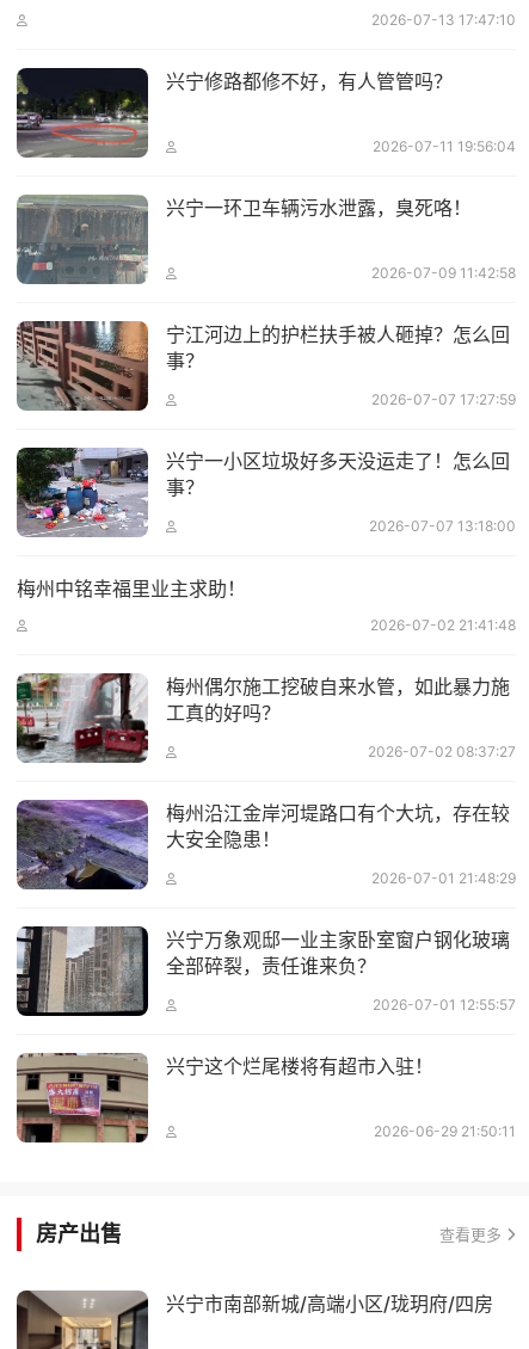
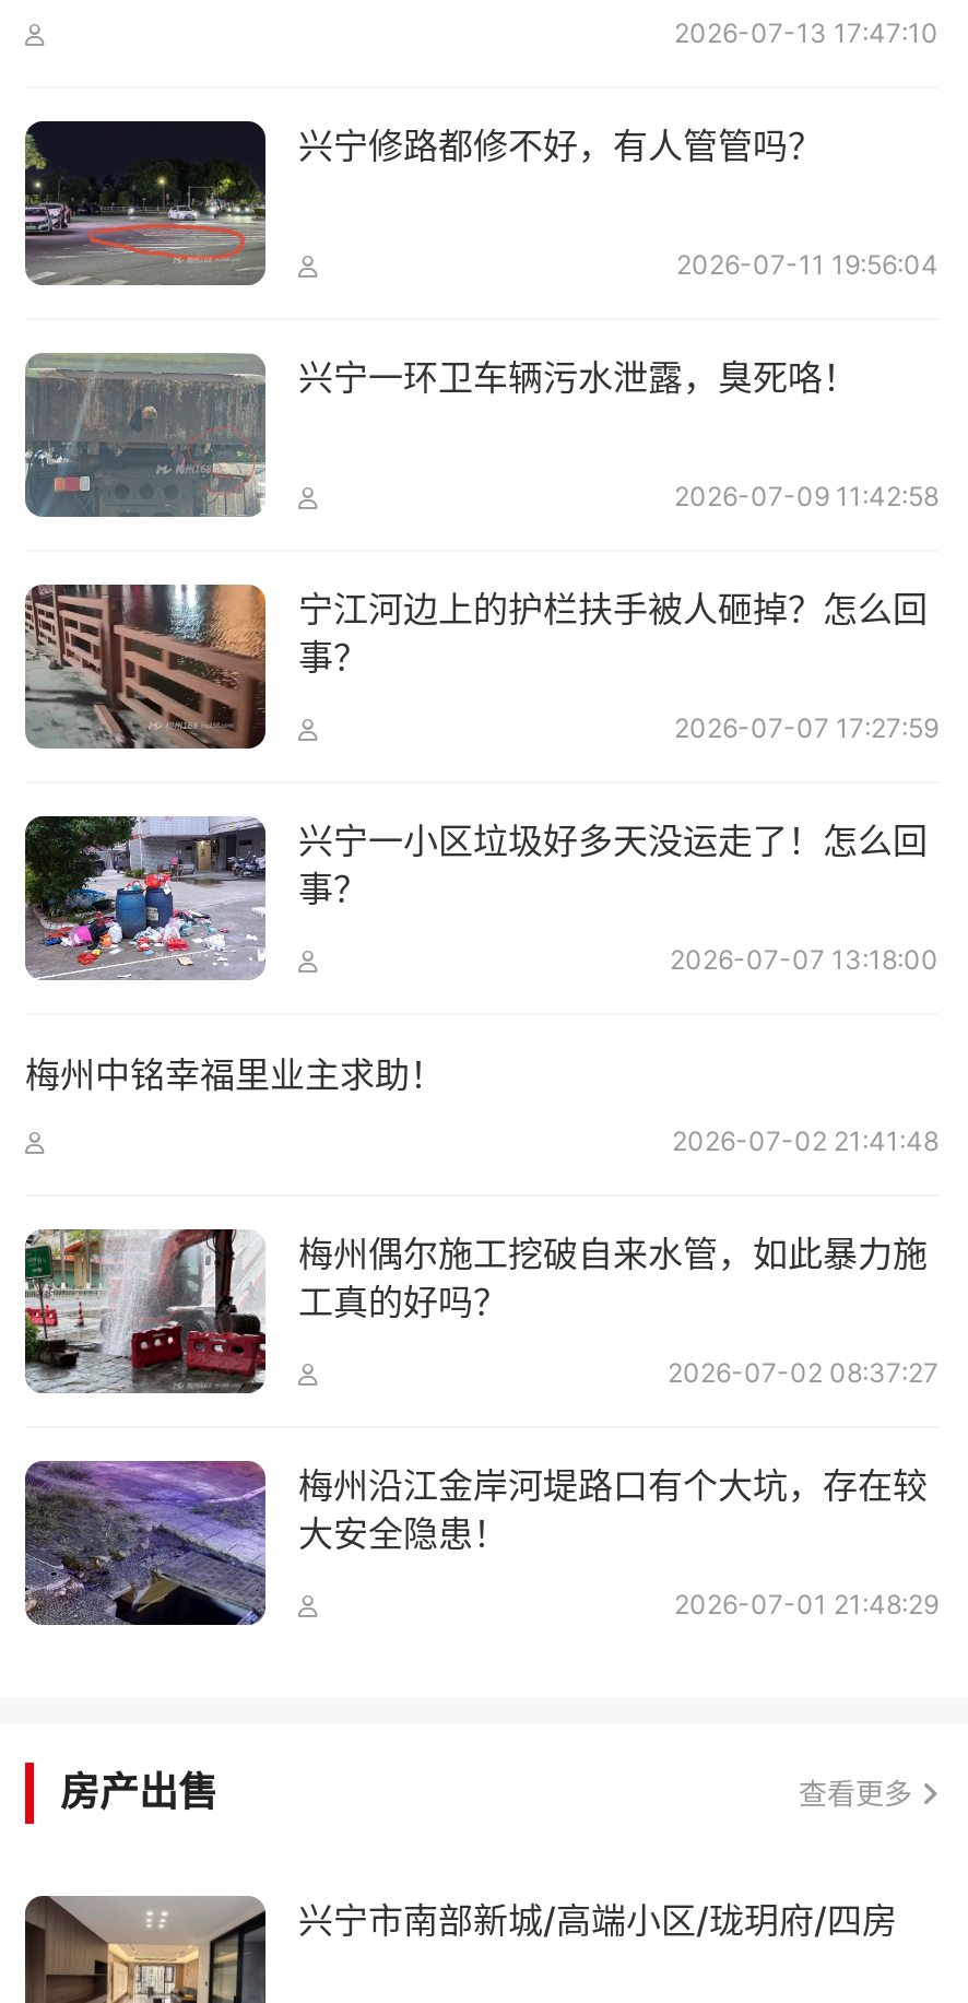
- [image]
- 兴宁万象观邸一业主家卧室窗户钢化玻璃
- 全部碎裂，责任谁来负？
- 2026-07-01 12:55:57
- 兴宁这个烂尾楼将有超市入驻！
- 2026-06-29 21:50:11

- [image]
